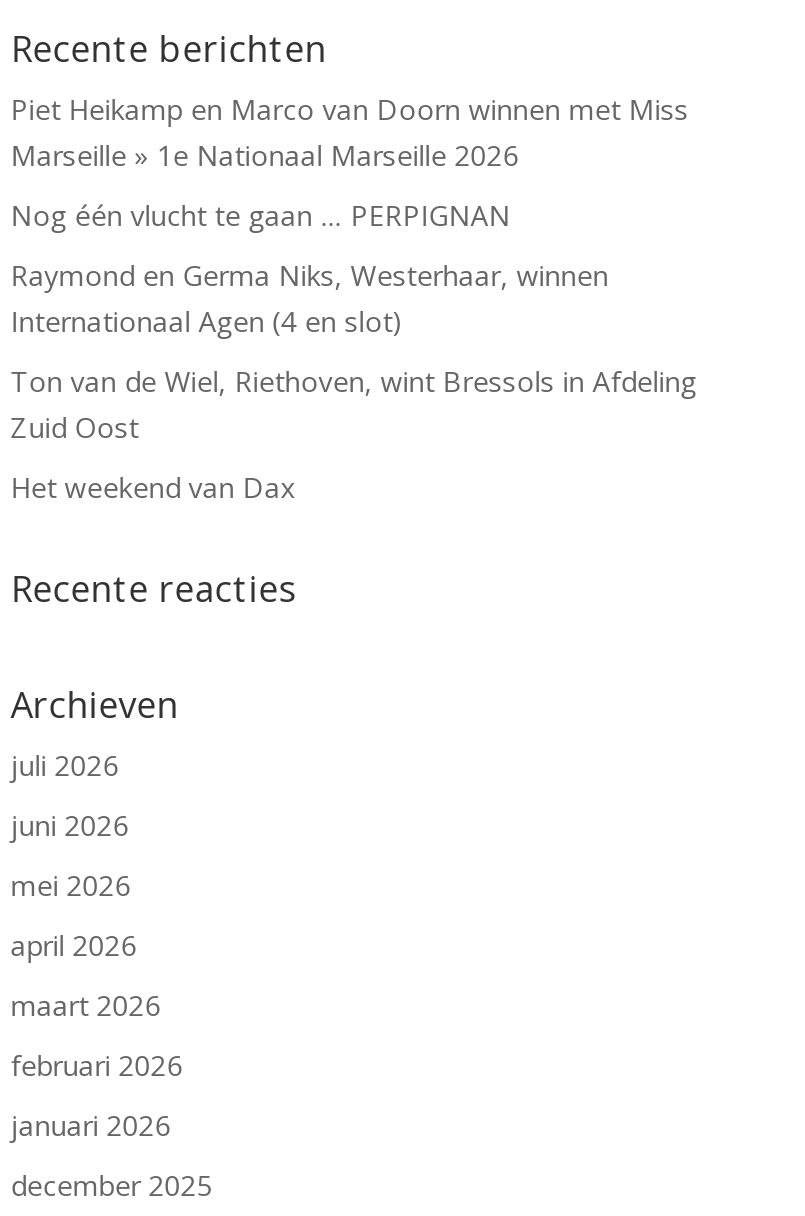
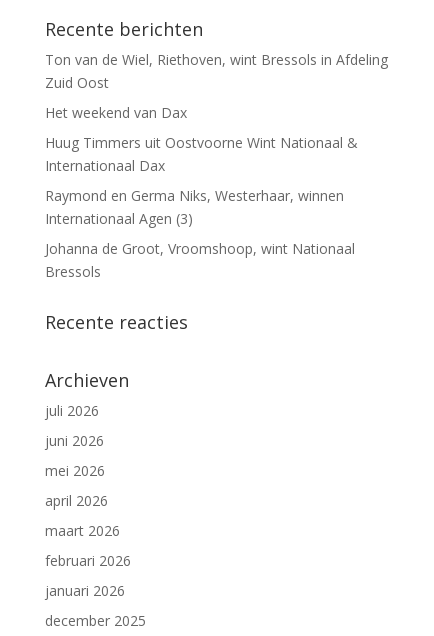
- Piet Heikamp en Marco van Doorn winnen met Miss
- Marseille » 1e Nationaal Marseille 2026
- Nog één vlucht te gaan … PERPIGNAN
- Internationaal Agen (4 en slot)

moved down: Raymond en Germa Niks, Westerhaar, winnen

moved up: Ton van de Wiel, Riethoven, wint Bressols in Afdeling | Zuid Oost | Het weekend van Dax

+ Huug Timmers uit Oostvoorne Wint Nationaal &
+ Internationaal Dax
+ Internationaal Agen (3)
+ Johanna de Groot, Vroomshoop, wint Nationaal
+ Bressols
